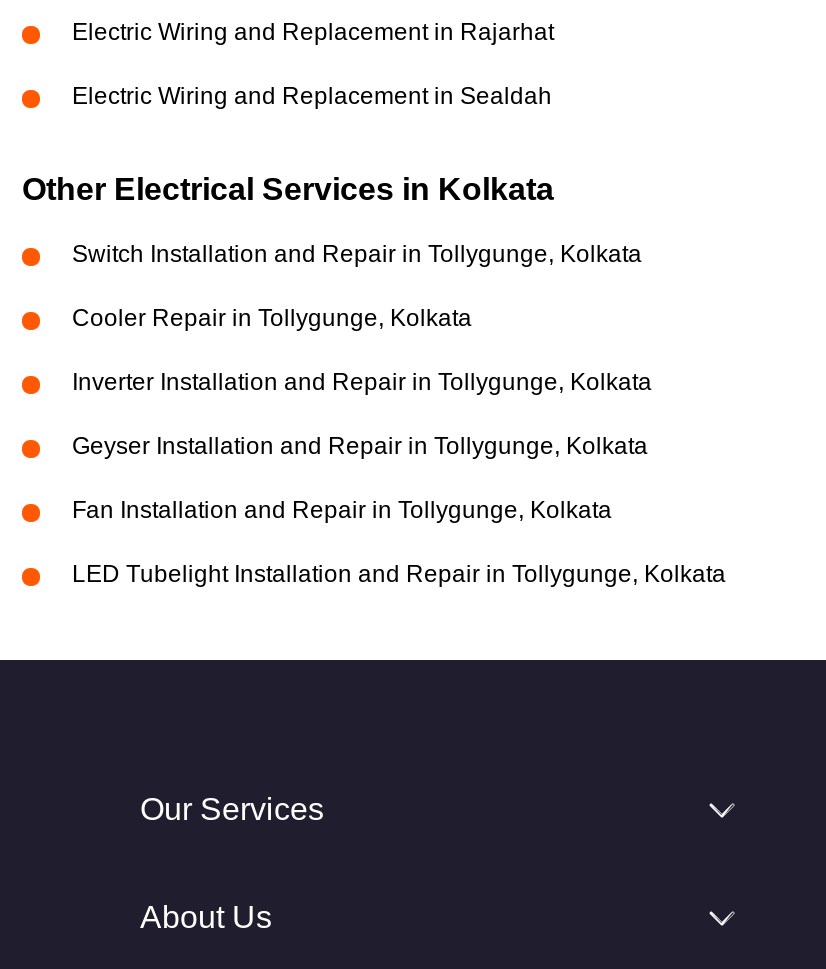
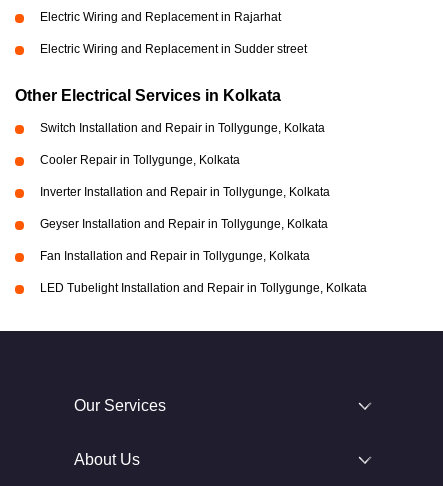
- Electric Wiring and Replacement in Sealdah
+ Electric Wiring and Replacement in Sudder street
